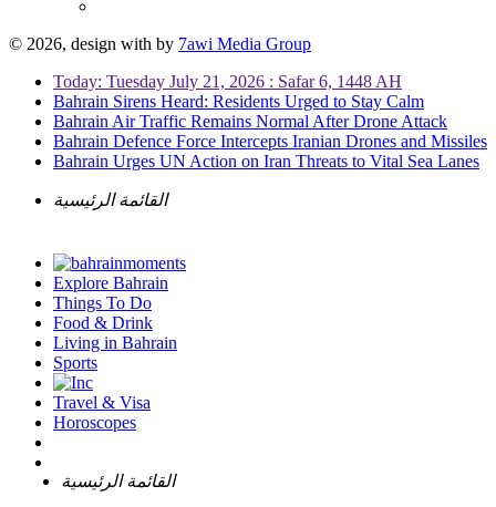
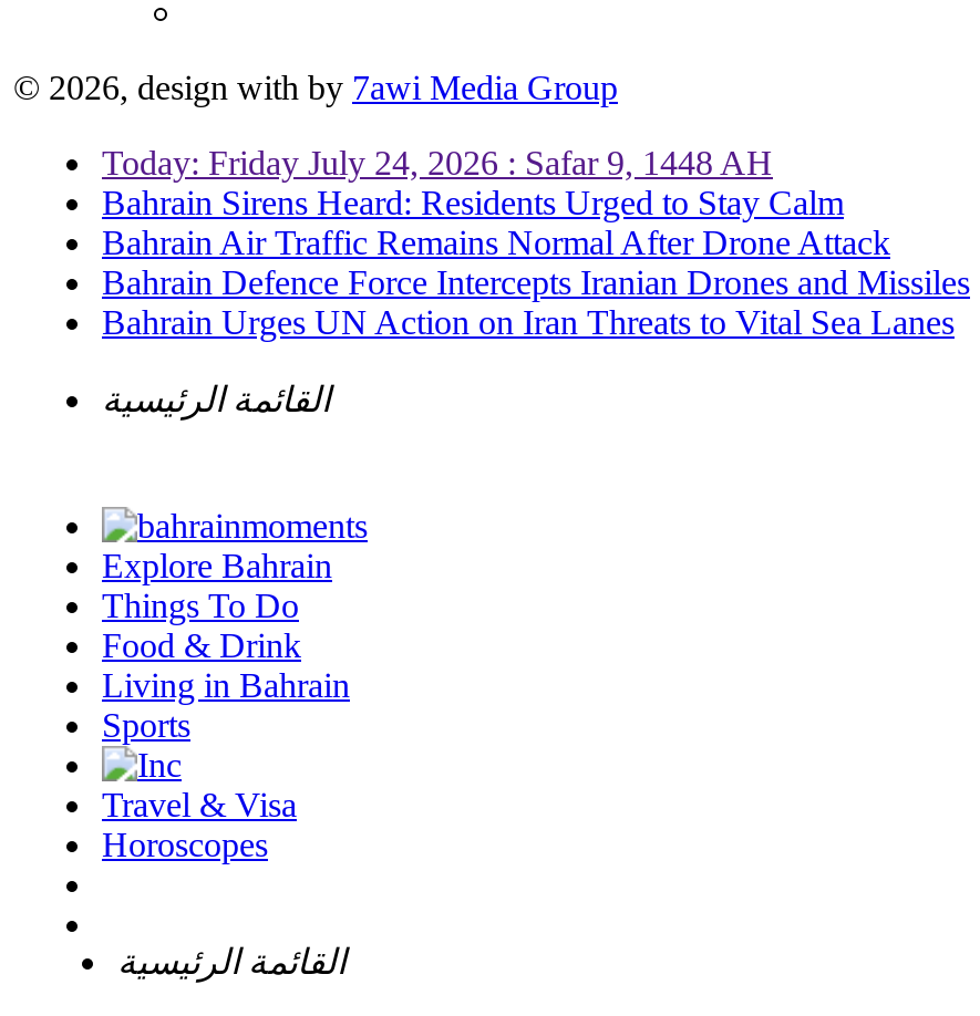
- Today: Tuesday July 21, 2026 : Safar 6, 1448 AH
+ Today: Friday July 24, 2026 : Safar 9, 1448 AH
